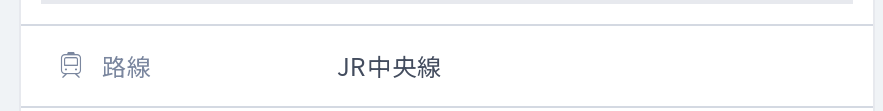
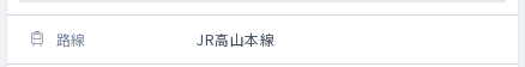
- JR中央線
+ JR高山本線
